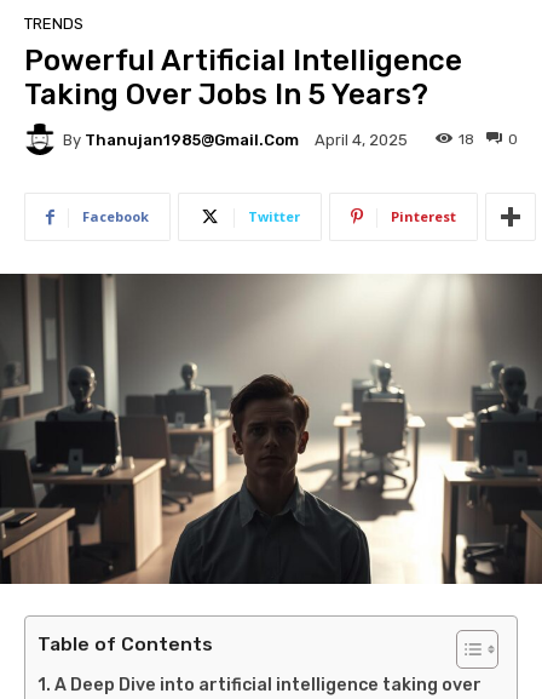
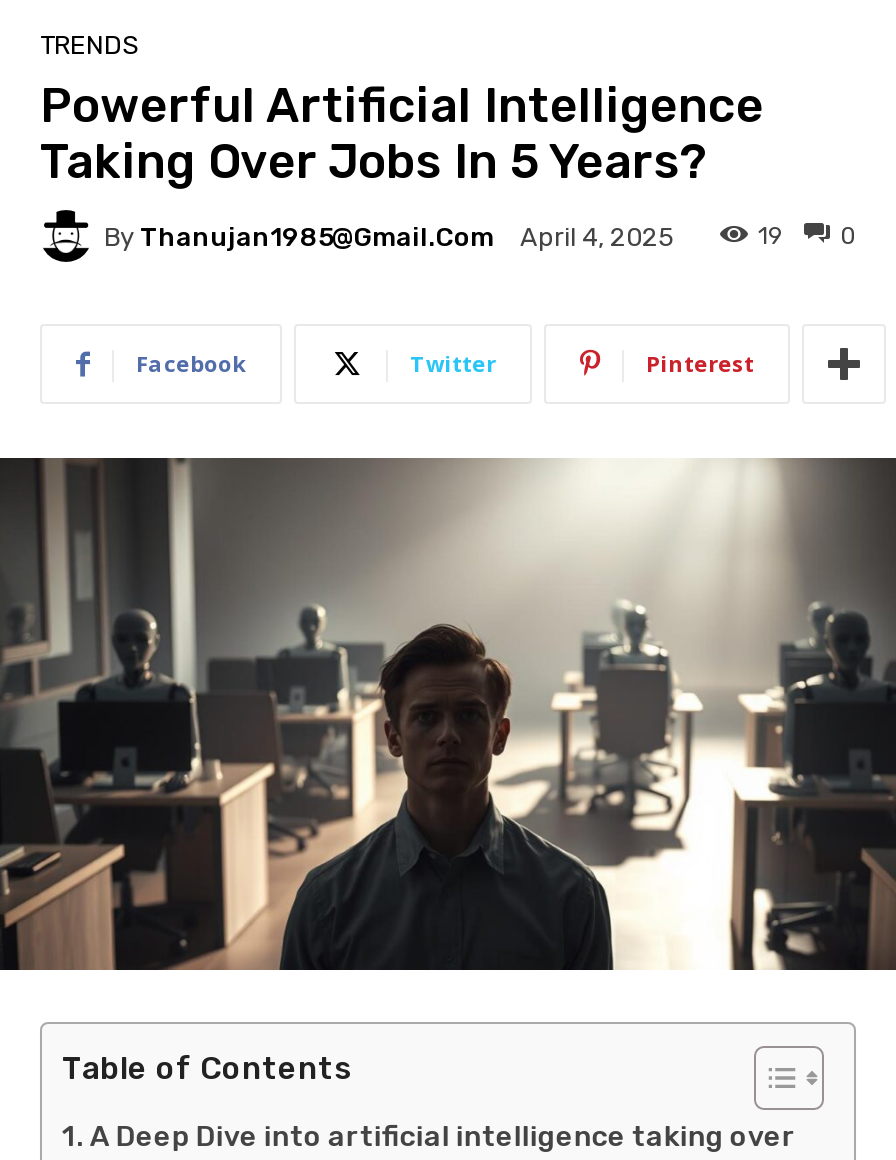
- 18 0
+ 19 0
